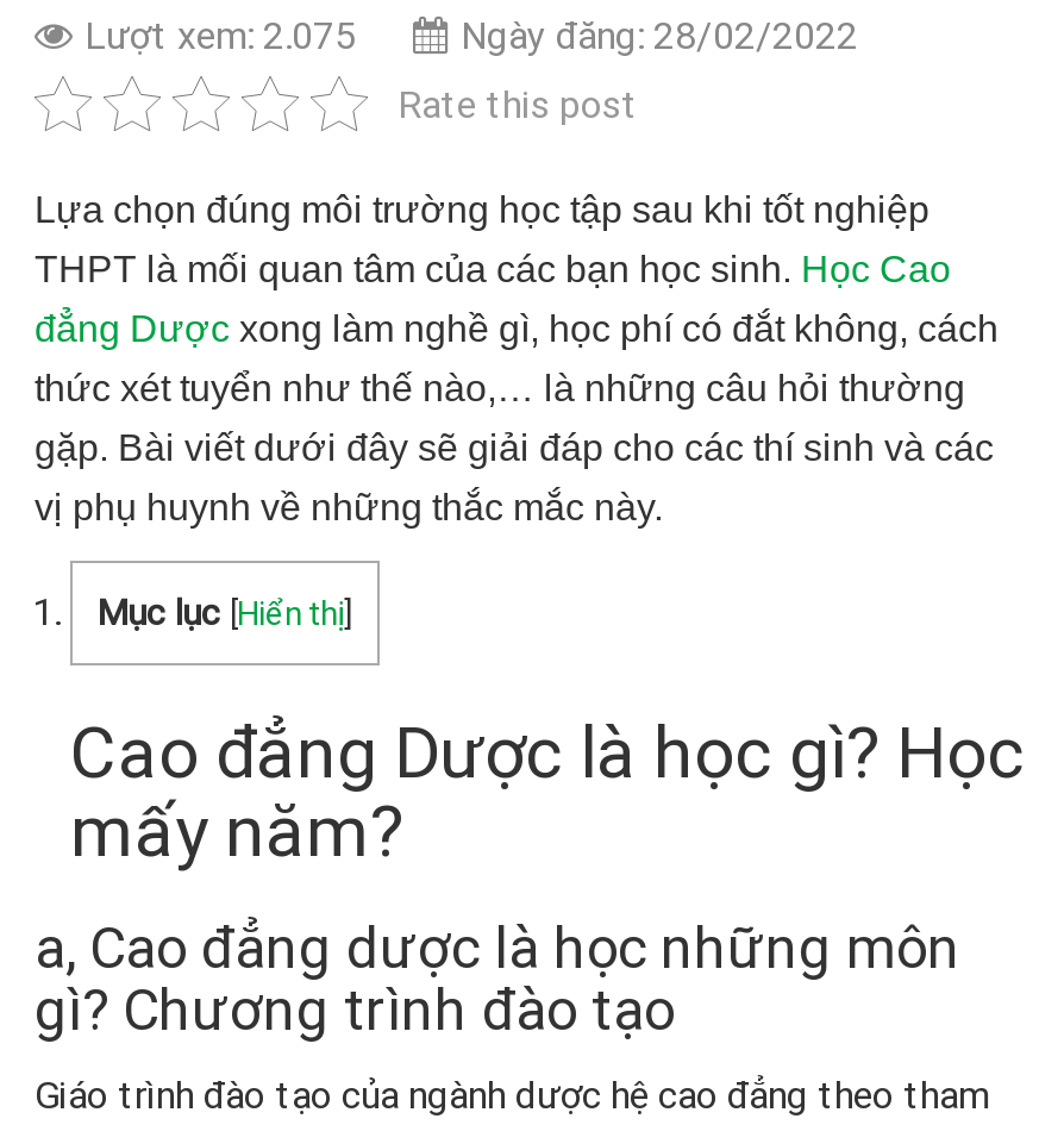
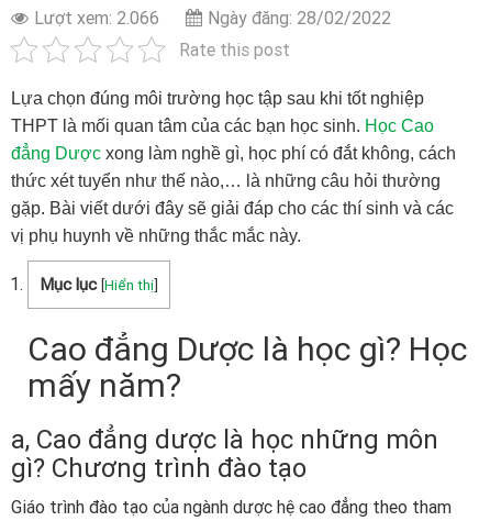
- Lượt xem: 2.075 Ngày đăng: 28/02/2022
+ Lượt xem: 2.066 Ngày đăng: 28/02/2022
